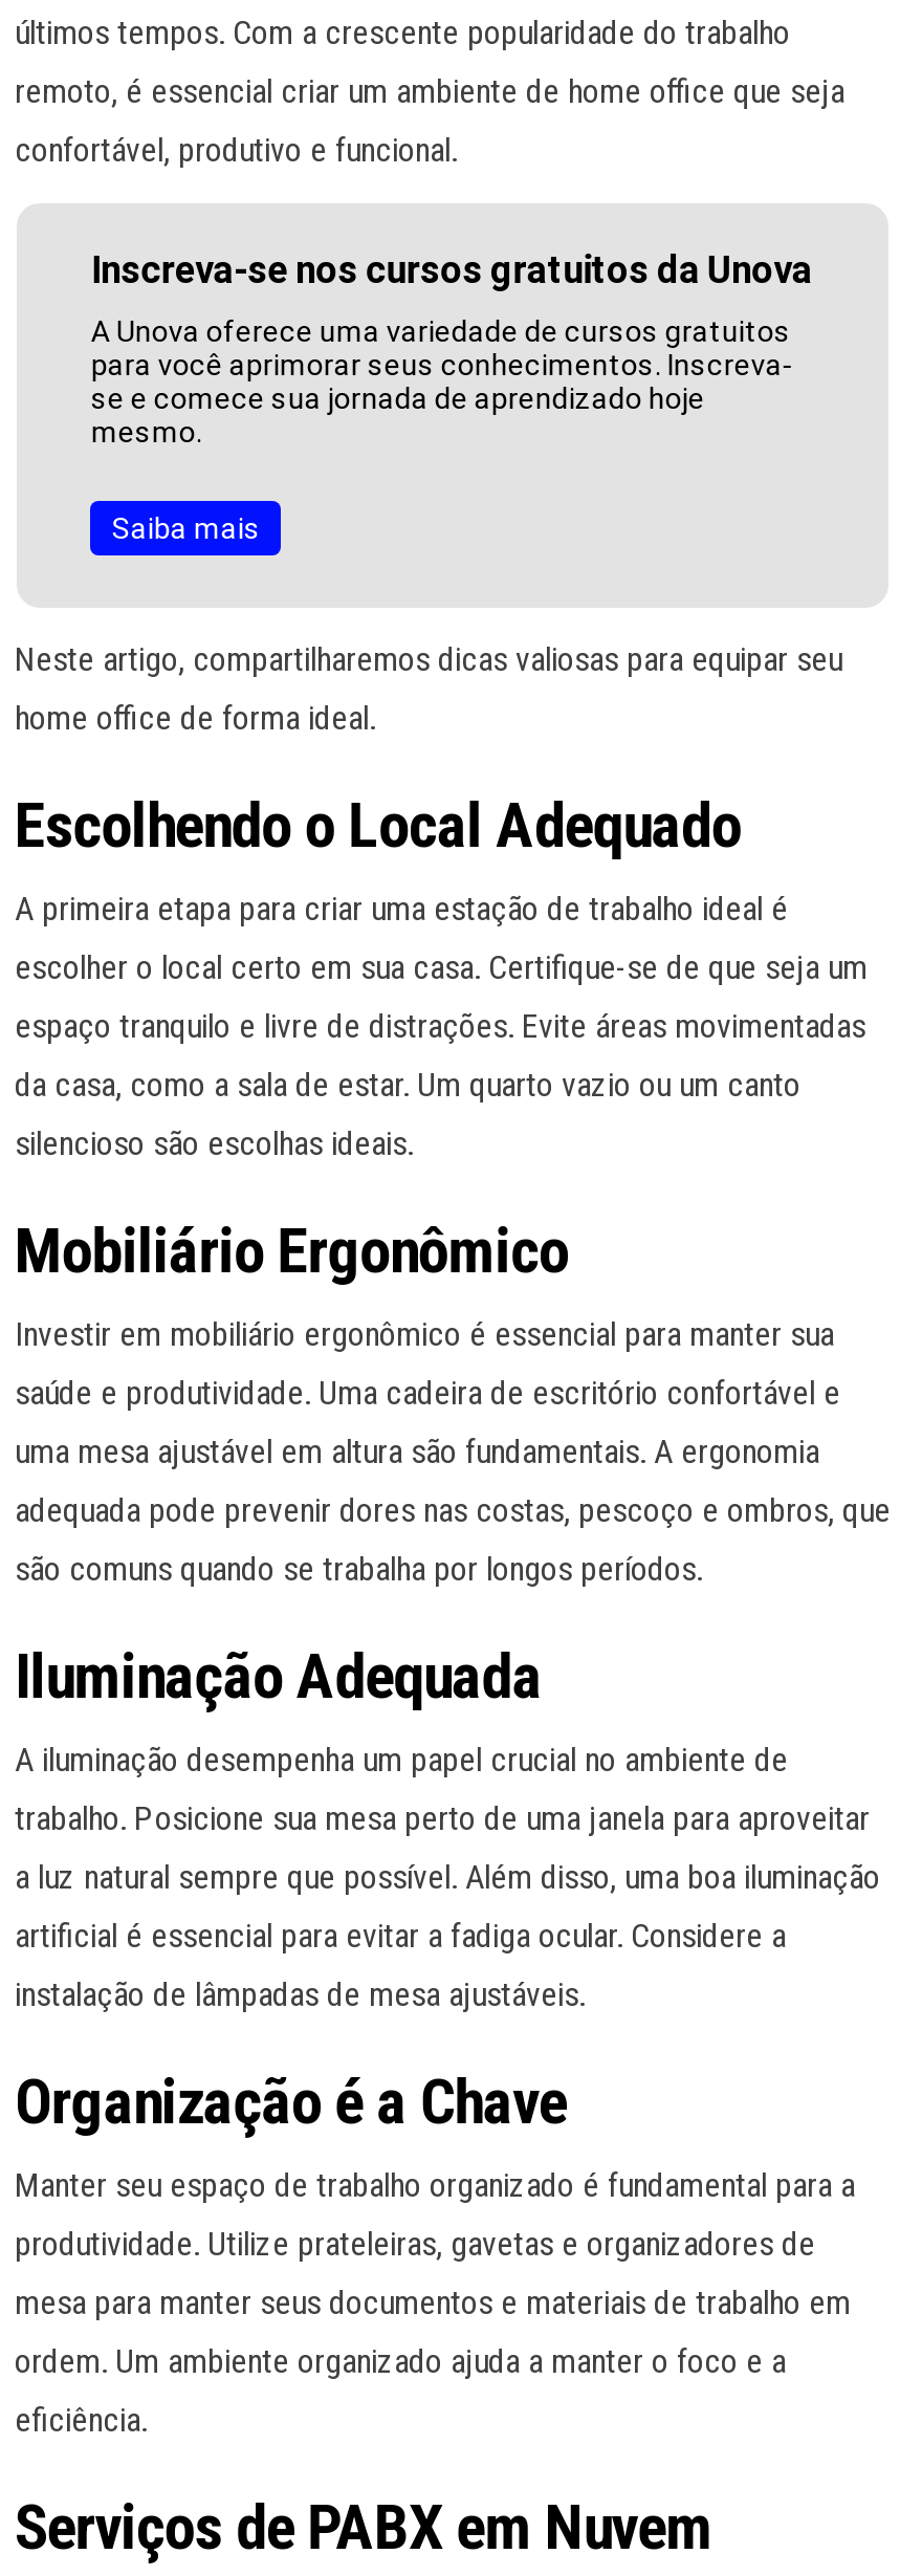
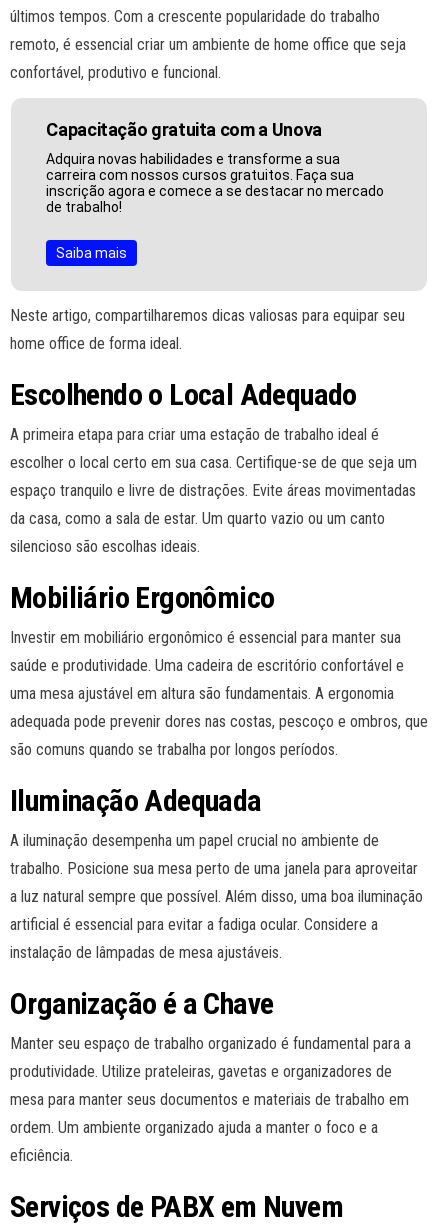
- Inscreva-se nos cursos gratuitos da Unova
+ Capacitação gratuita com a Unova

- A Unova oferece uma variedade de cursos gratuitos
- para você aprimorar seus conhecimentos. Inscreva-
- se e comece sua jornada de aprendizado hoje
- mesmo.
+ Adquira novas habilidades e transforme a sua
+ carreira com nossos cursos gratuitos. Faça sua
+ inscrição agora e comece a se destacar no mercado
+ de trabalho!
